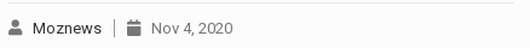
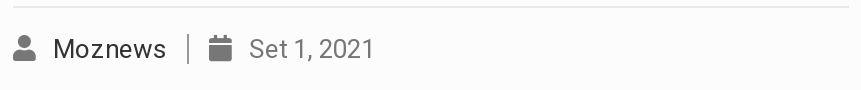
- Nov 4, 2020
+ Set 1, 2021
